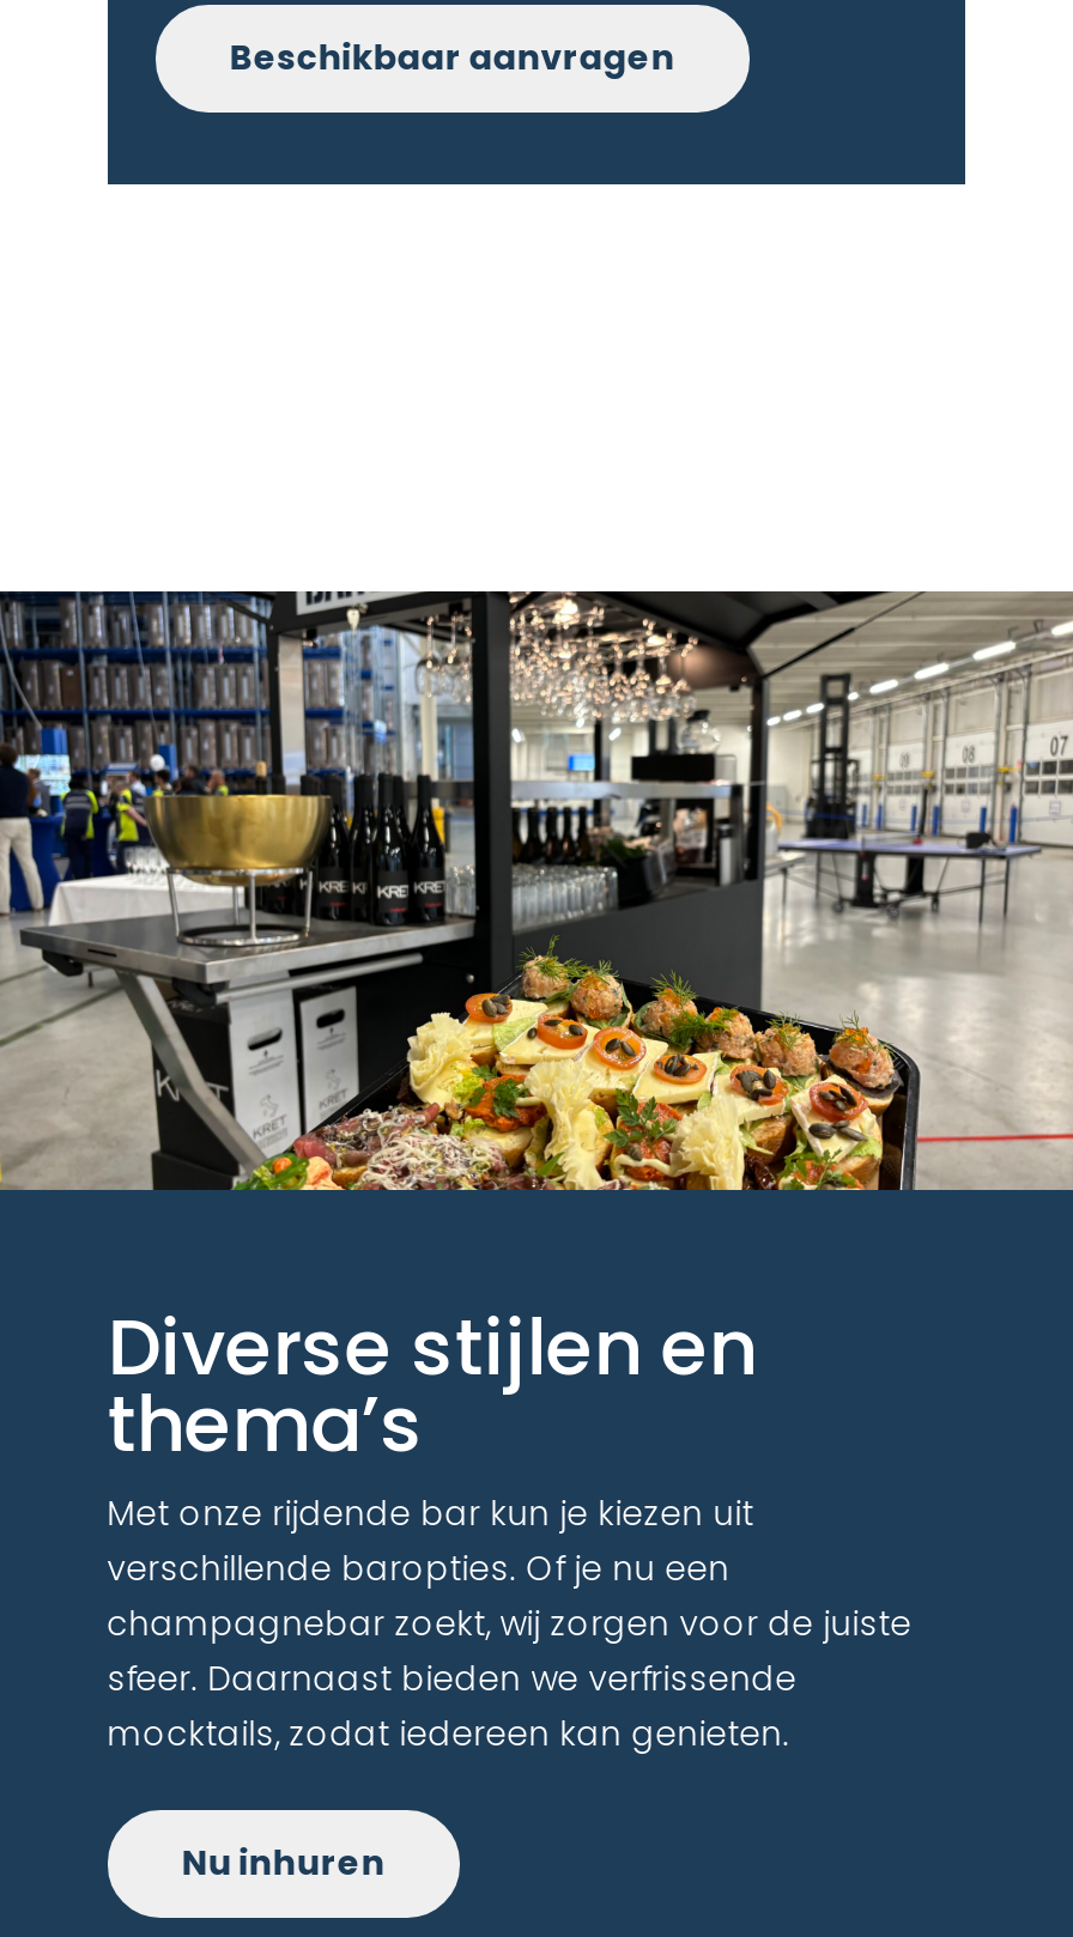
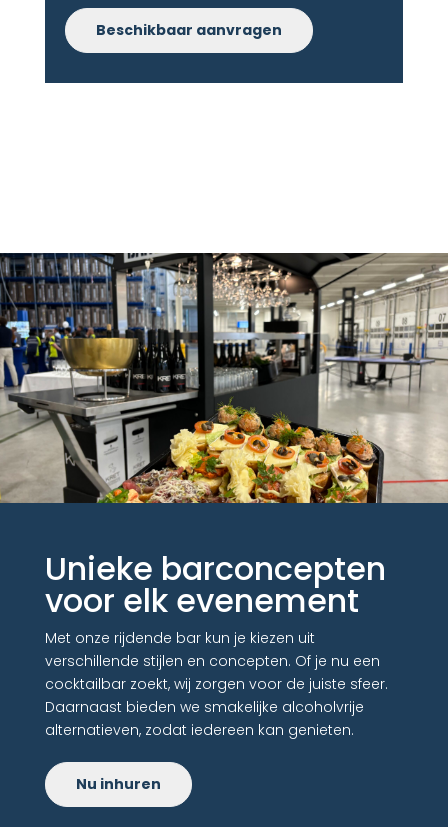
- Diverse stijlen en
- thema’s
+ Unieke barconcepten
+ voor elk evenement

- verschillende baropties. Of je nu een
- champagnebar zoekt, wij zorgen voor de juiste
- sfeer. Daarnaast bieden we verfrissende
- mocktails, zodat iedereen kan genieten.
+ verschillende stijlen en concepten. Of je nu een
+ cocktailbar zoekt, wij zorgen voor de juiste sfeer.
+ Daarnaast bieden we smakelijke alcoholvrije
+ alternatieven, zodat iedereen kan genieten.
